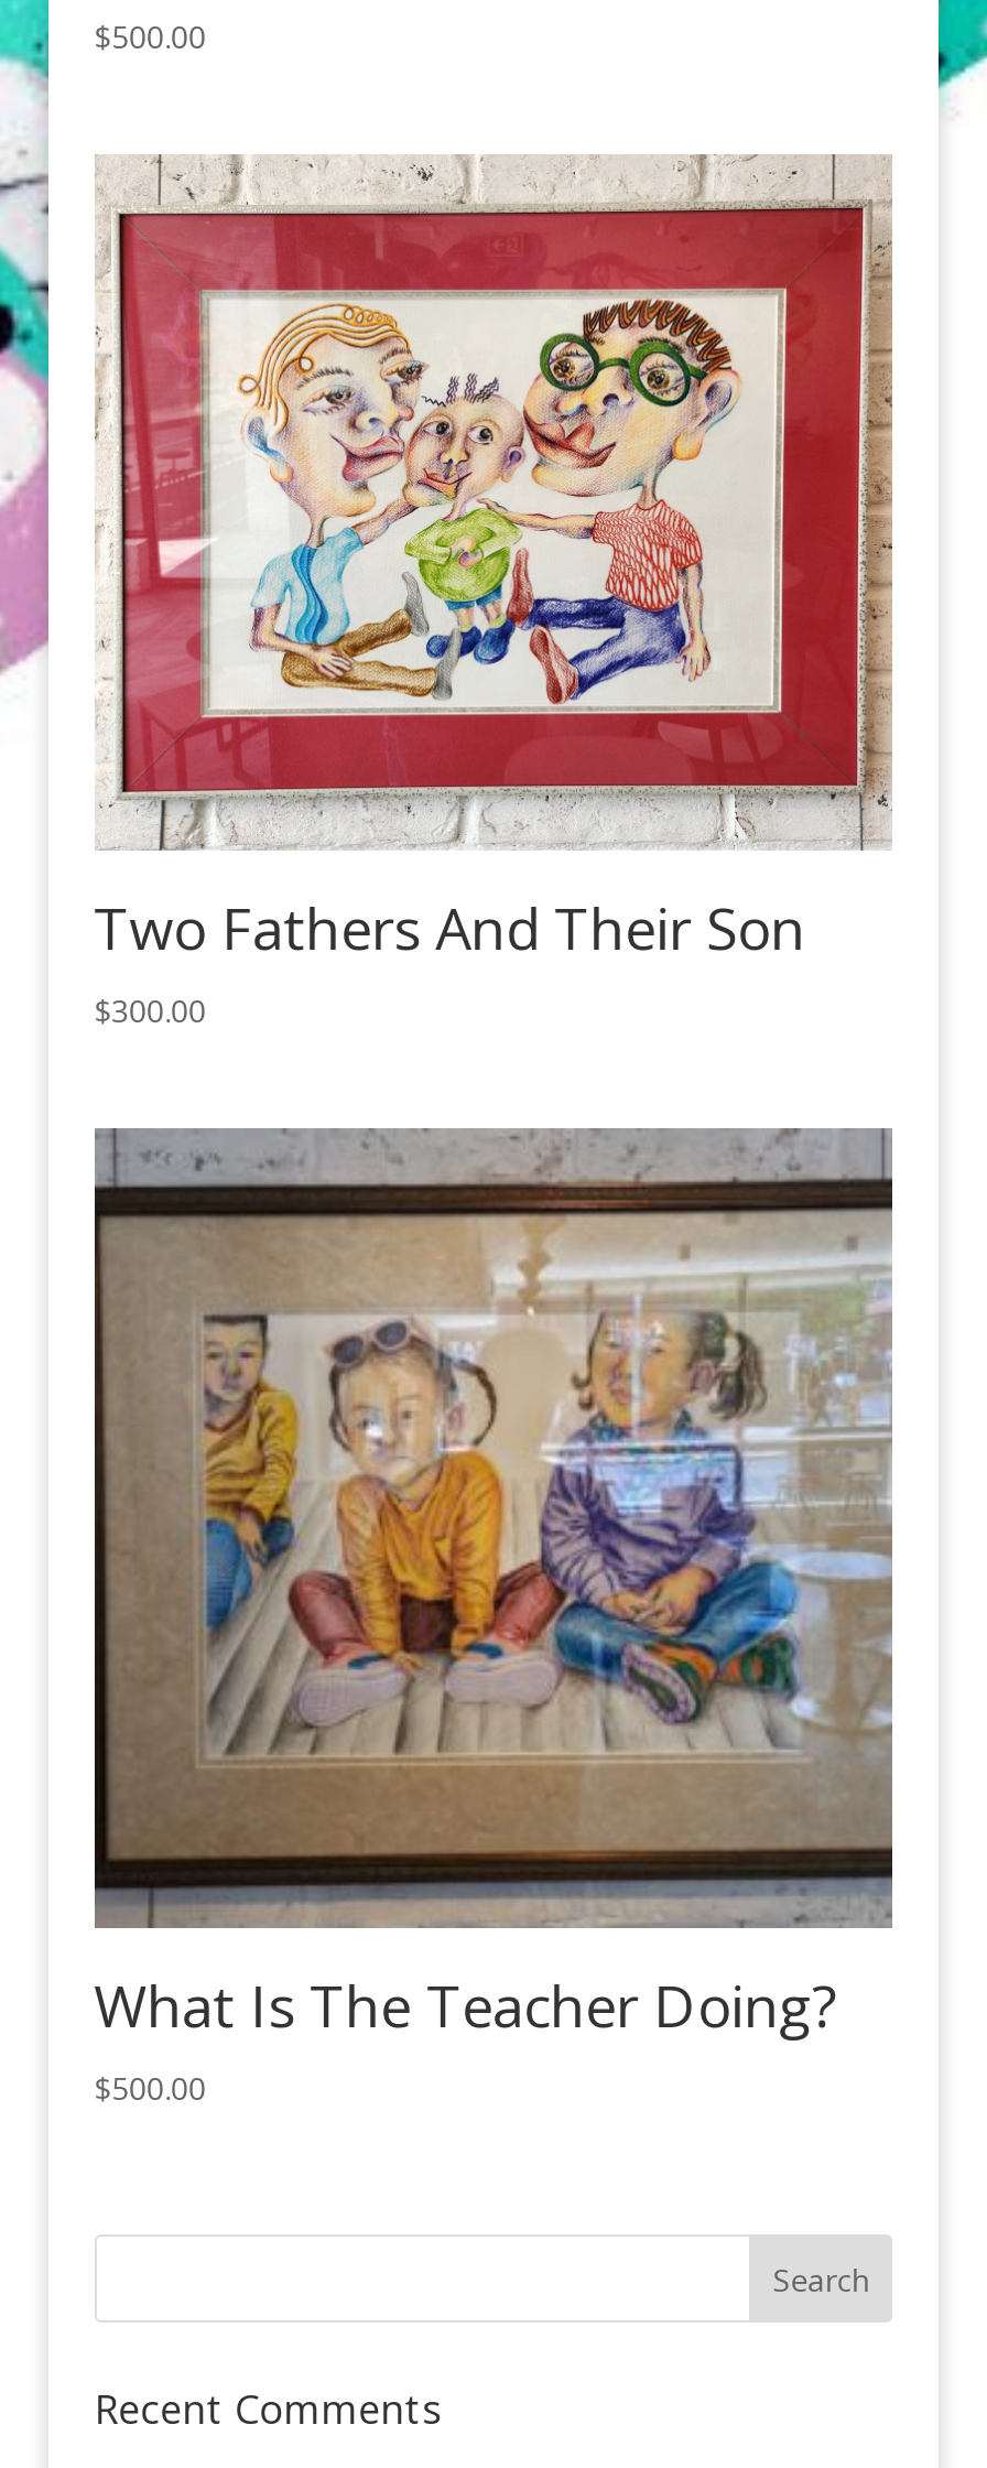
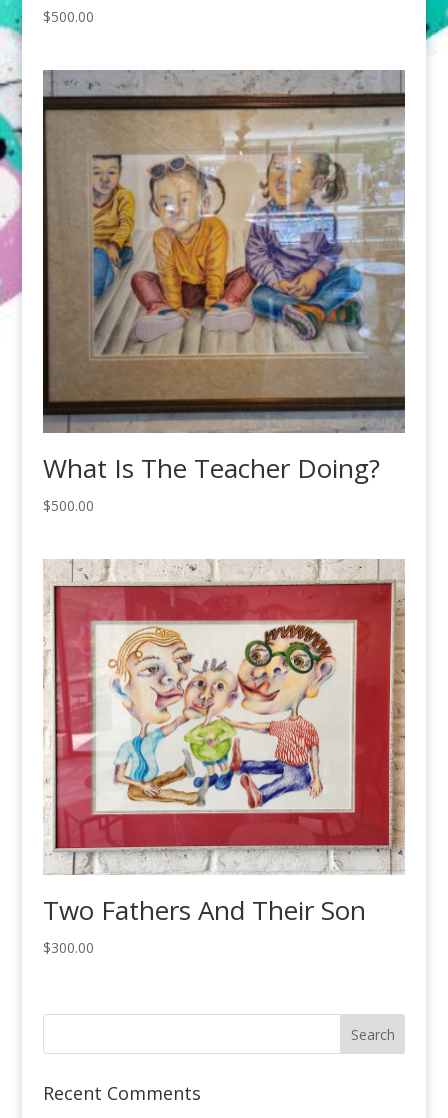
moved down: [image] | Two Fathers And Their Son | $300.00

moved up: [image] | What Is The Teacher Doing? | $500.00
